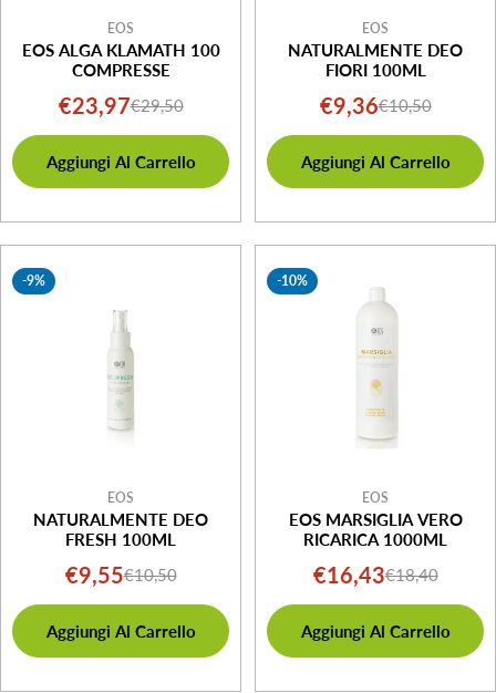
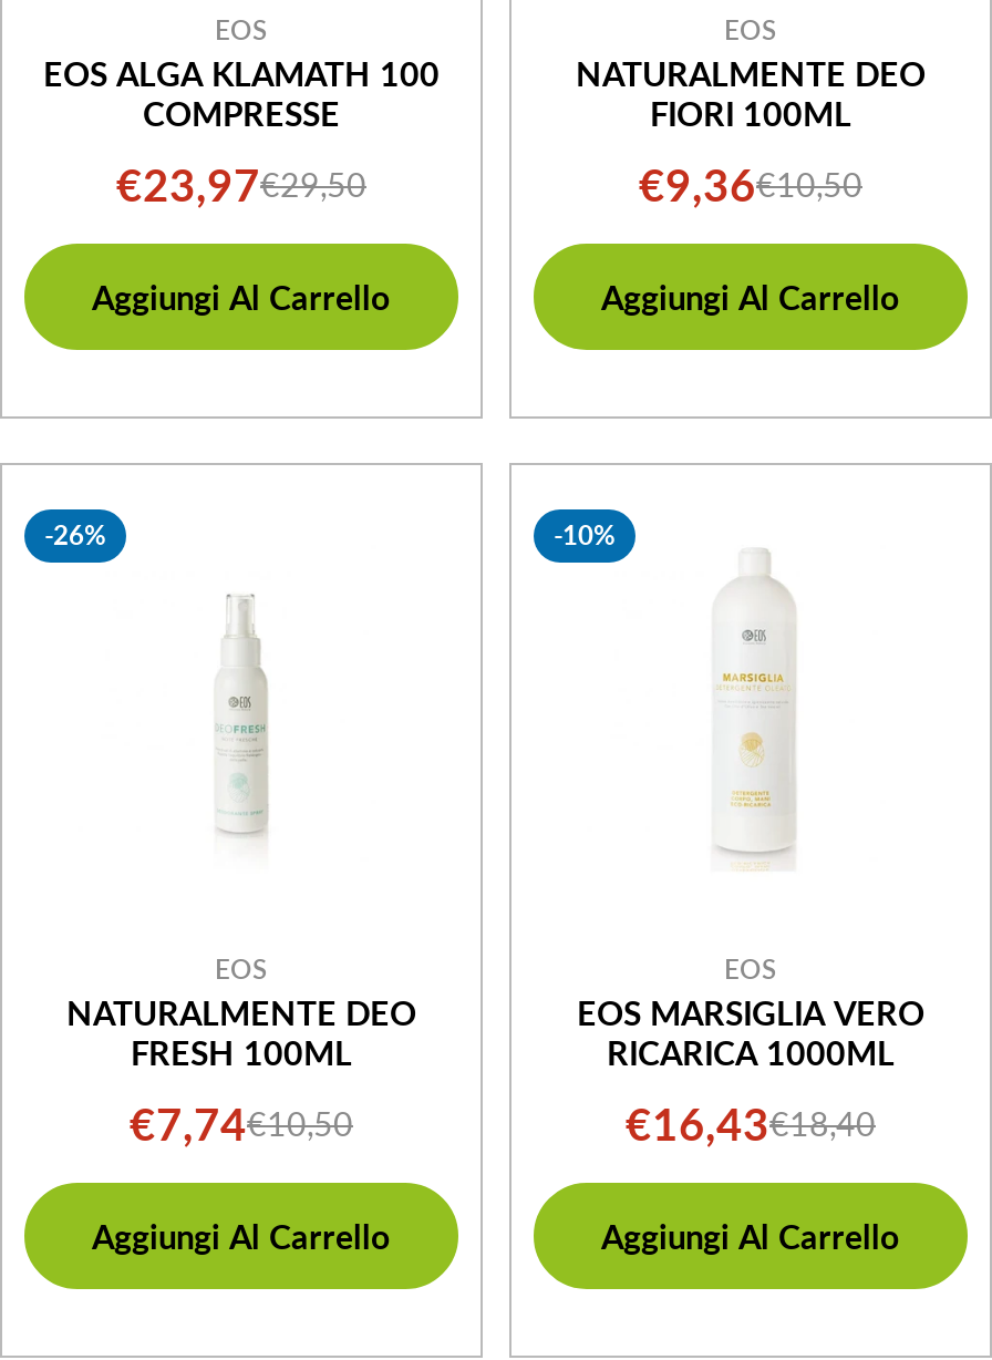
- -9%
+ -26%

- €9,55
+ €7,74
